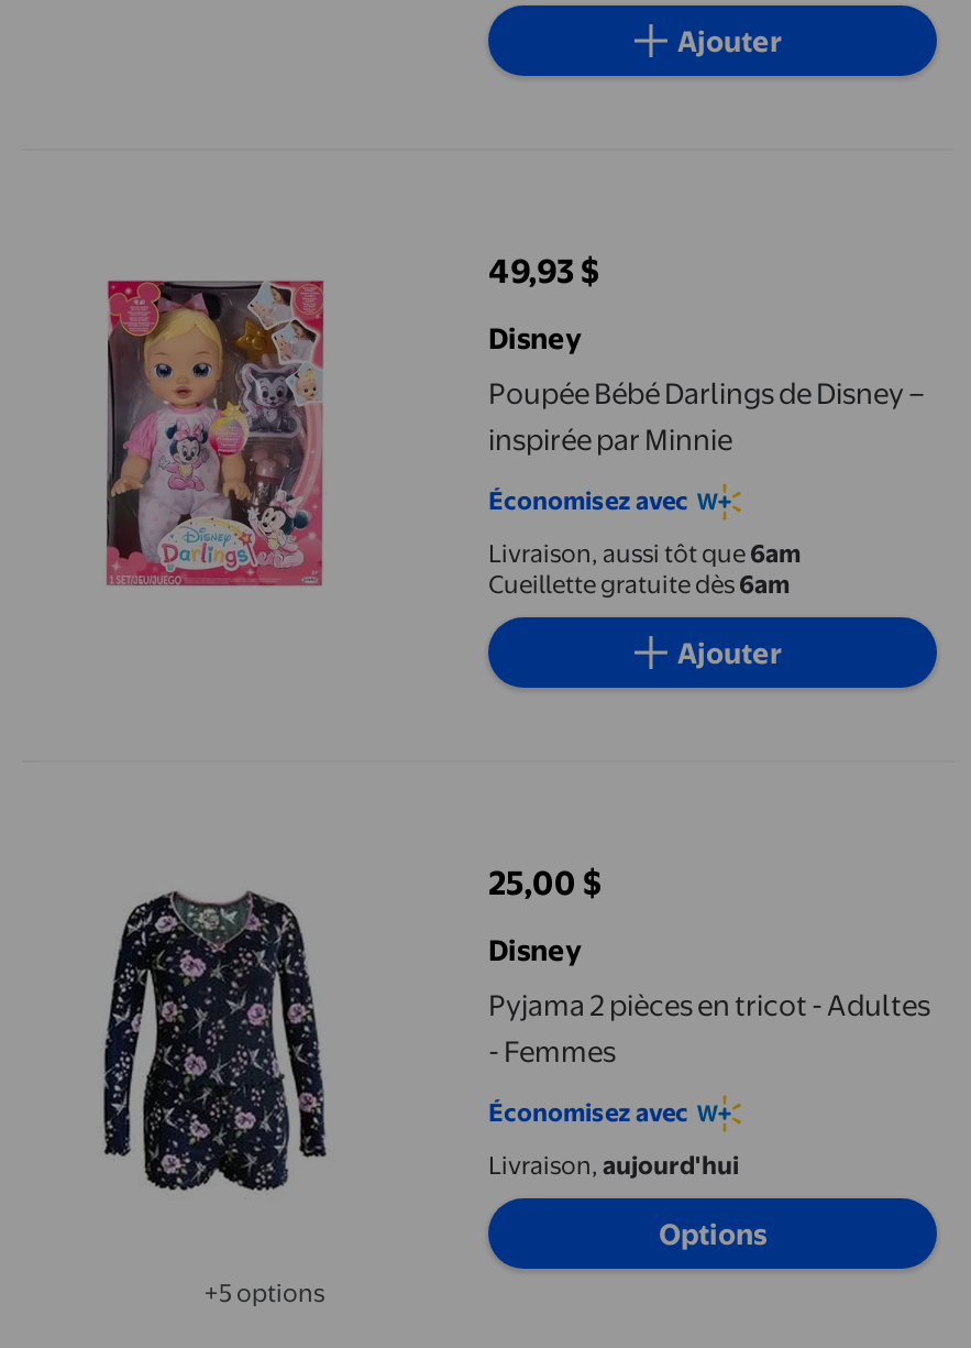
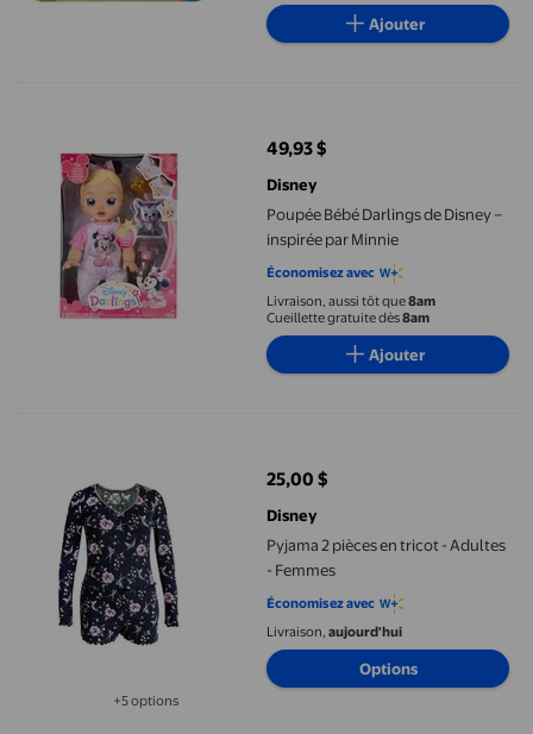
- Livraison, aussi tôt que 6am
+ Livraison, aussi tôt que 8am

- Cueillette gratuite dès 6am
+ Cueillette gratuite dès 8am
